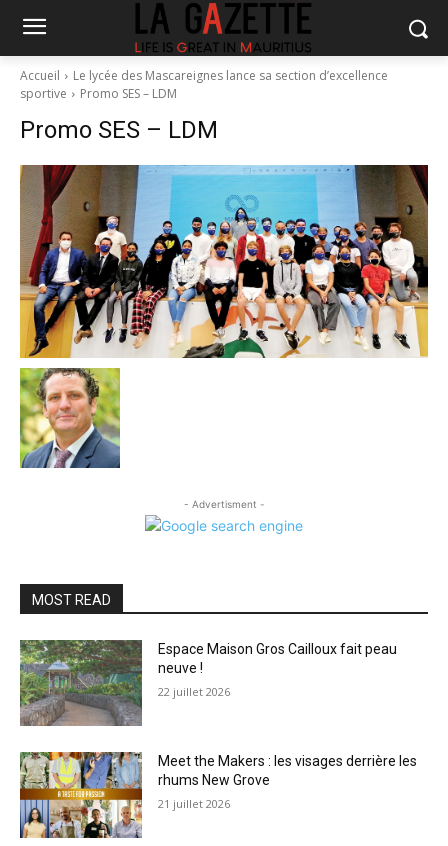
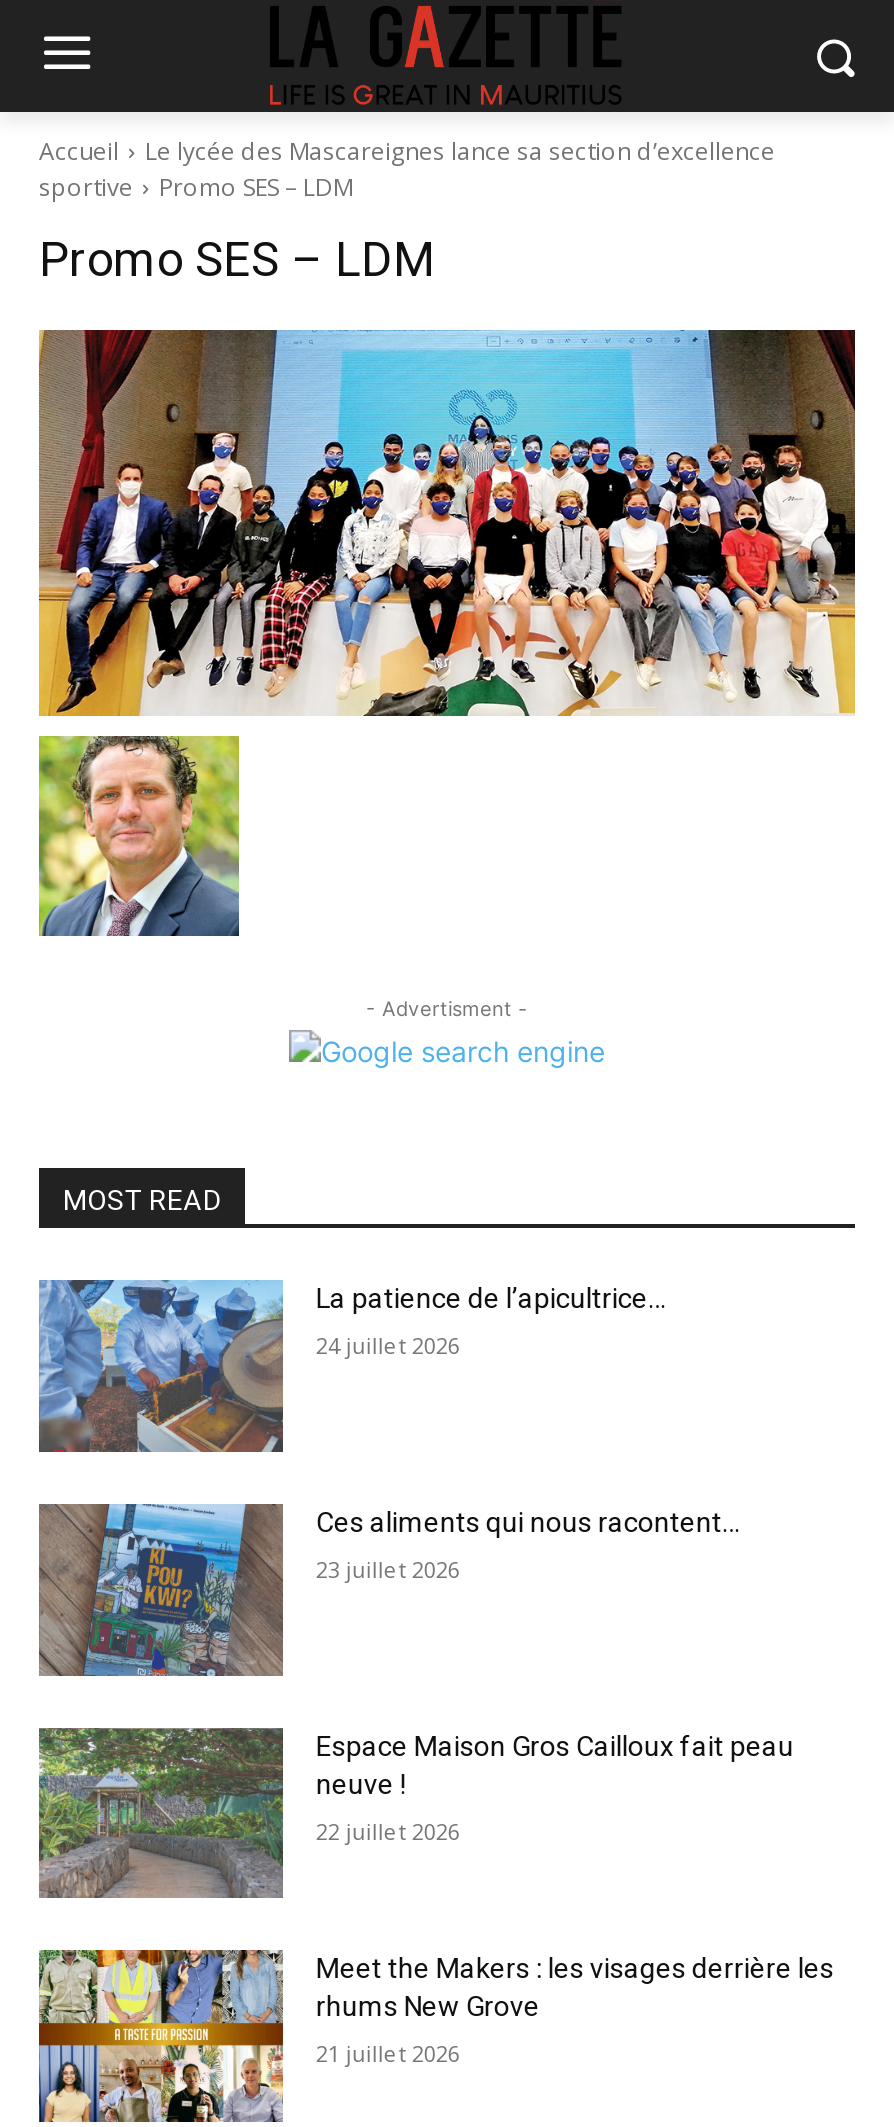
+ [image]
+ La patience de l’apicultrice…
+ 24 juillet 2026

+ [image]
+ Ces aliments qui nous racontent…
+ 23 juillet 2026
